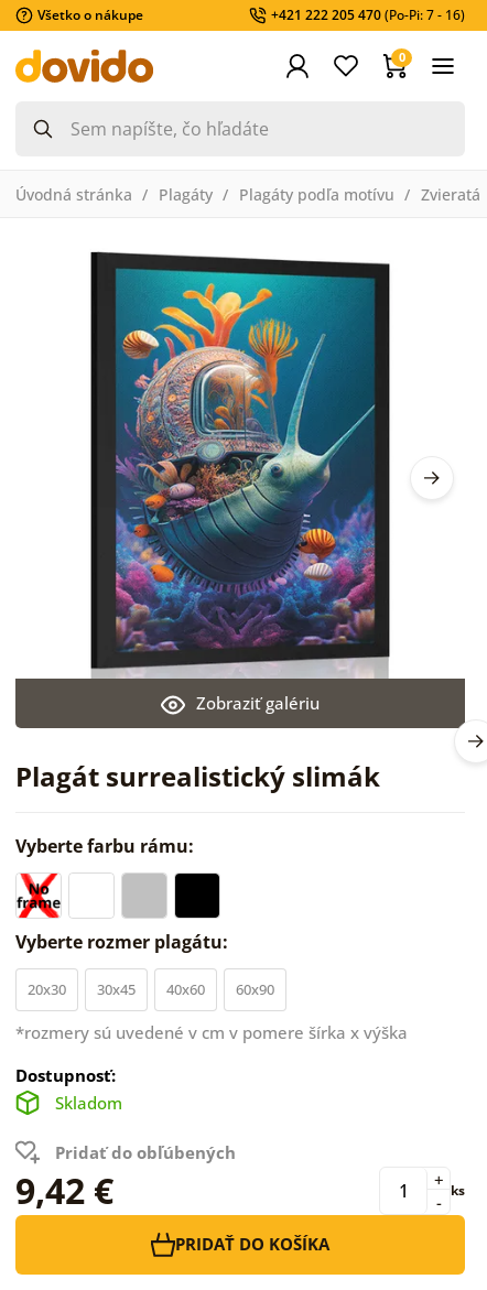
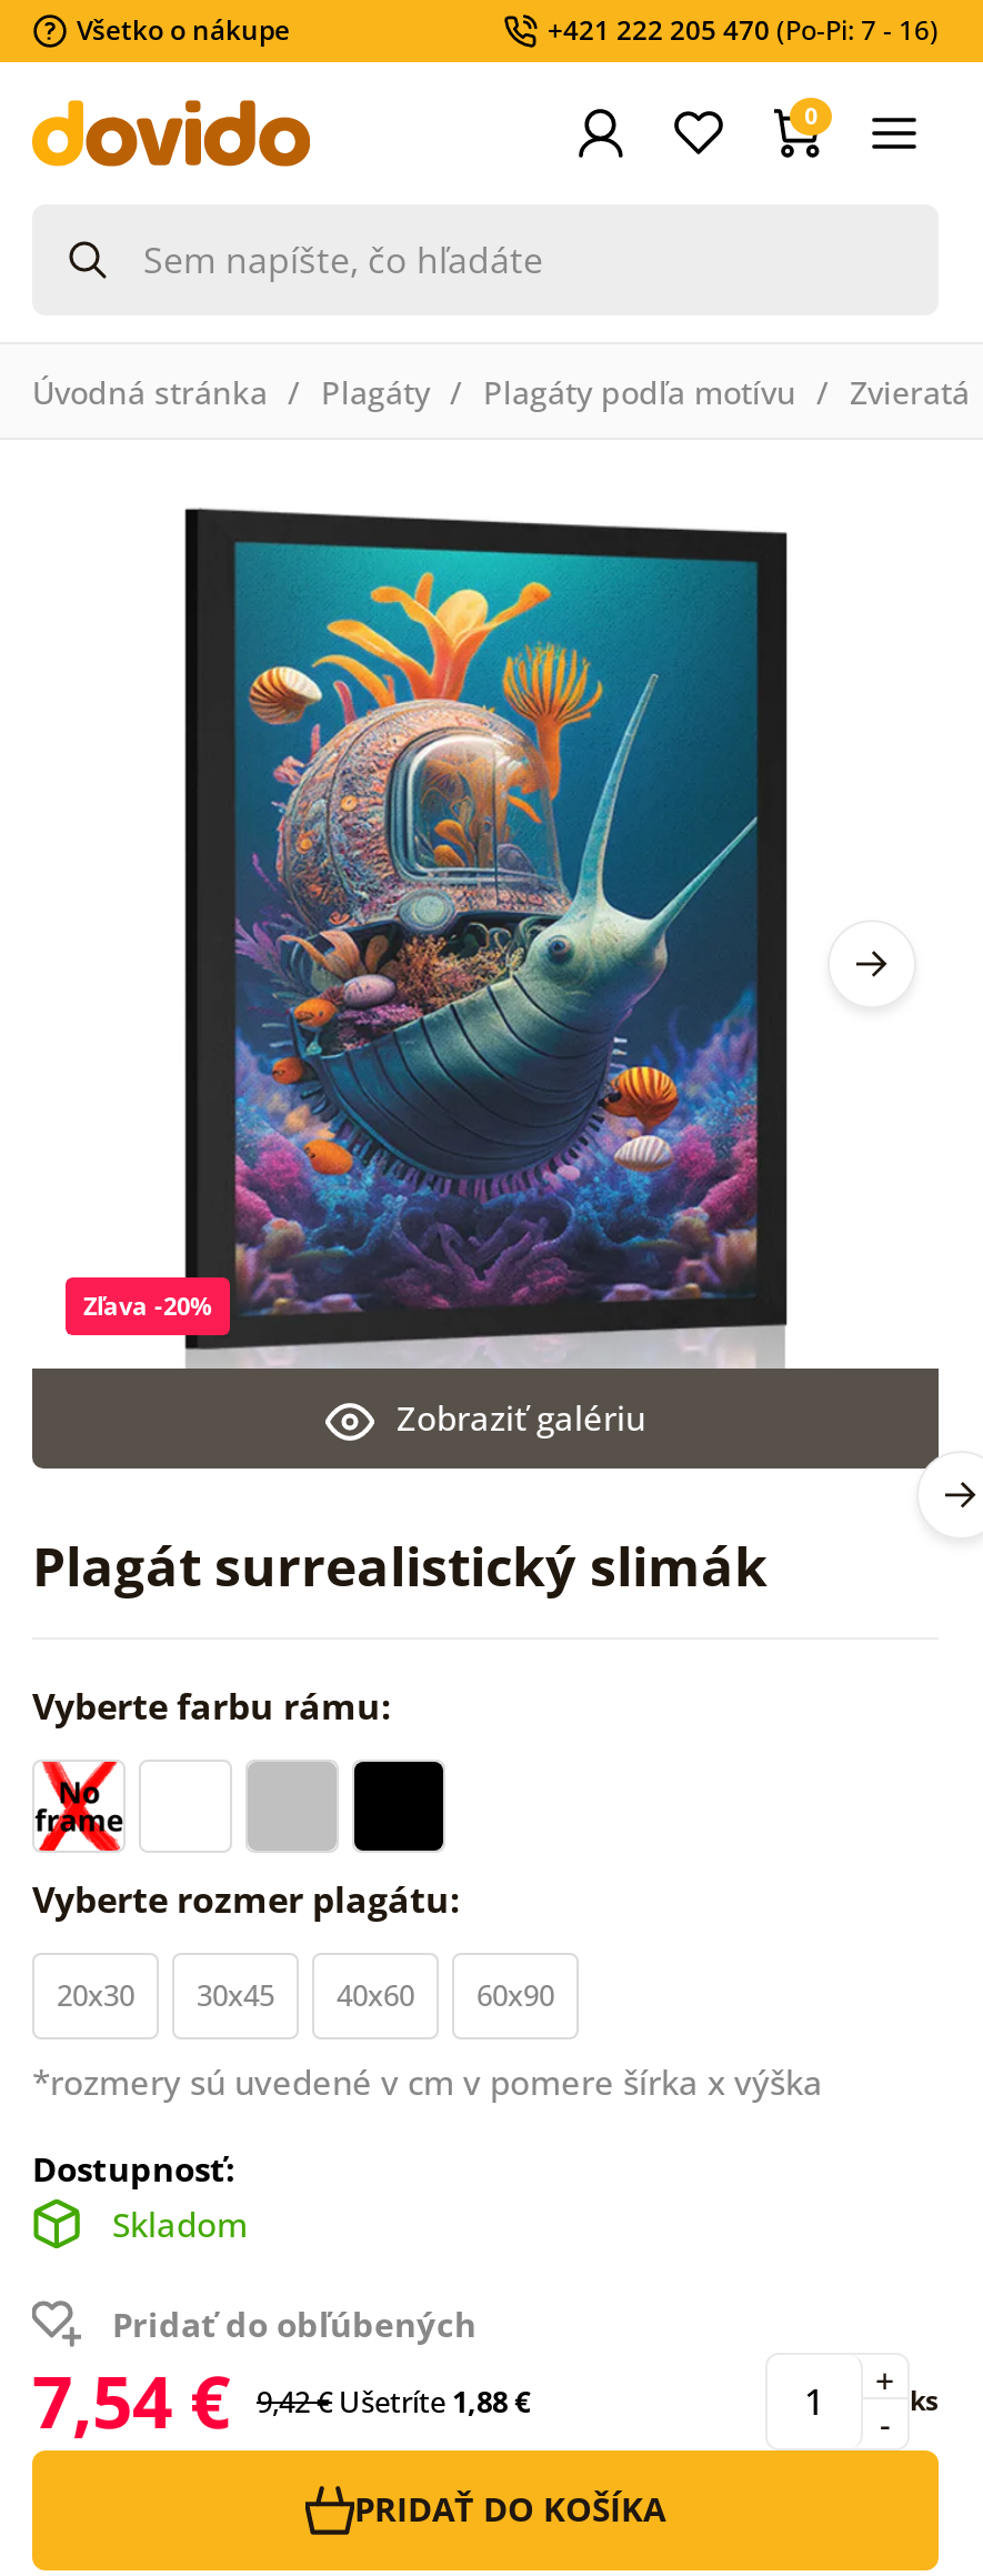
+ Zľava -20%

- 9,42 €
+ 7,54 €
+ 9,42 € Ušetríte 1,88 €
